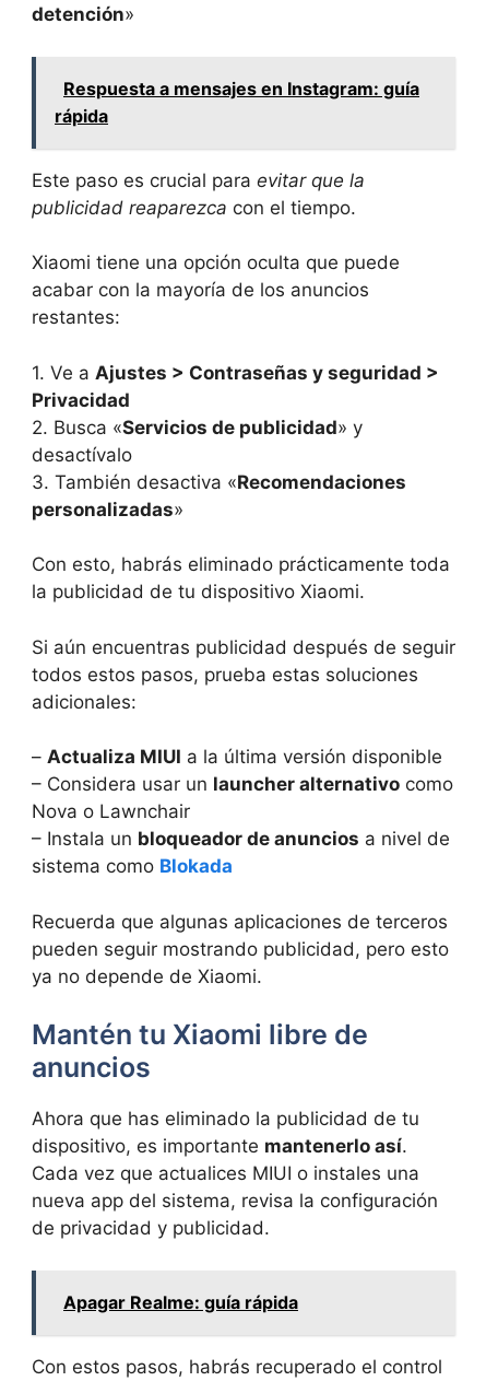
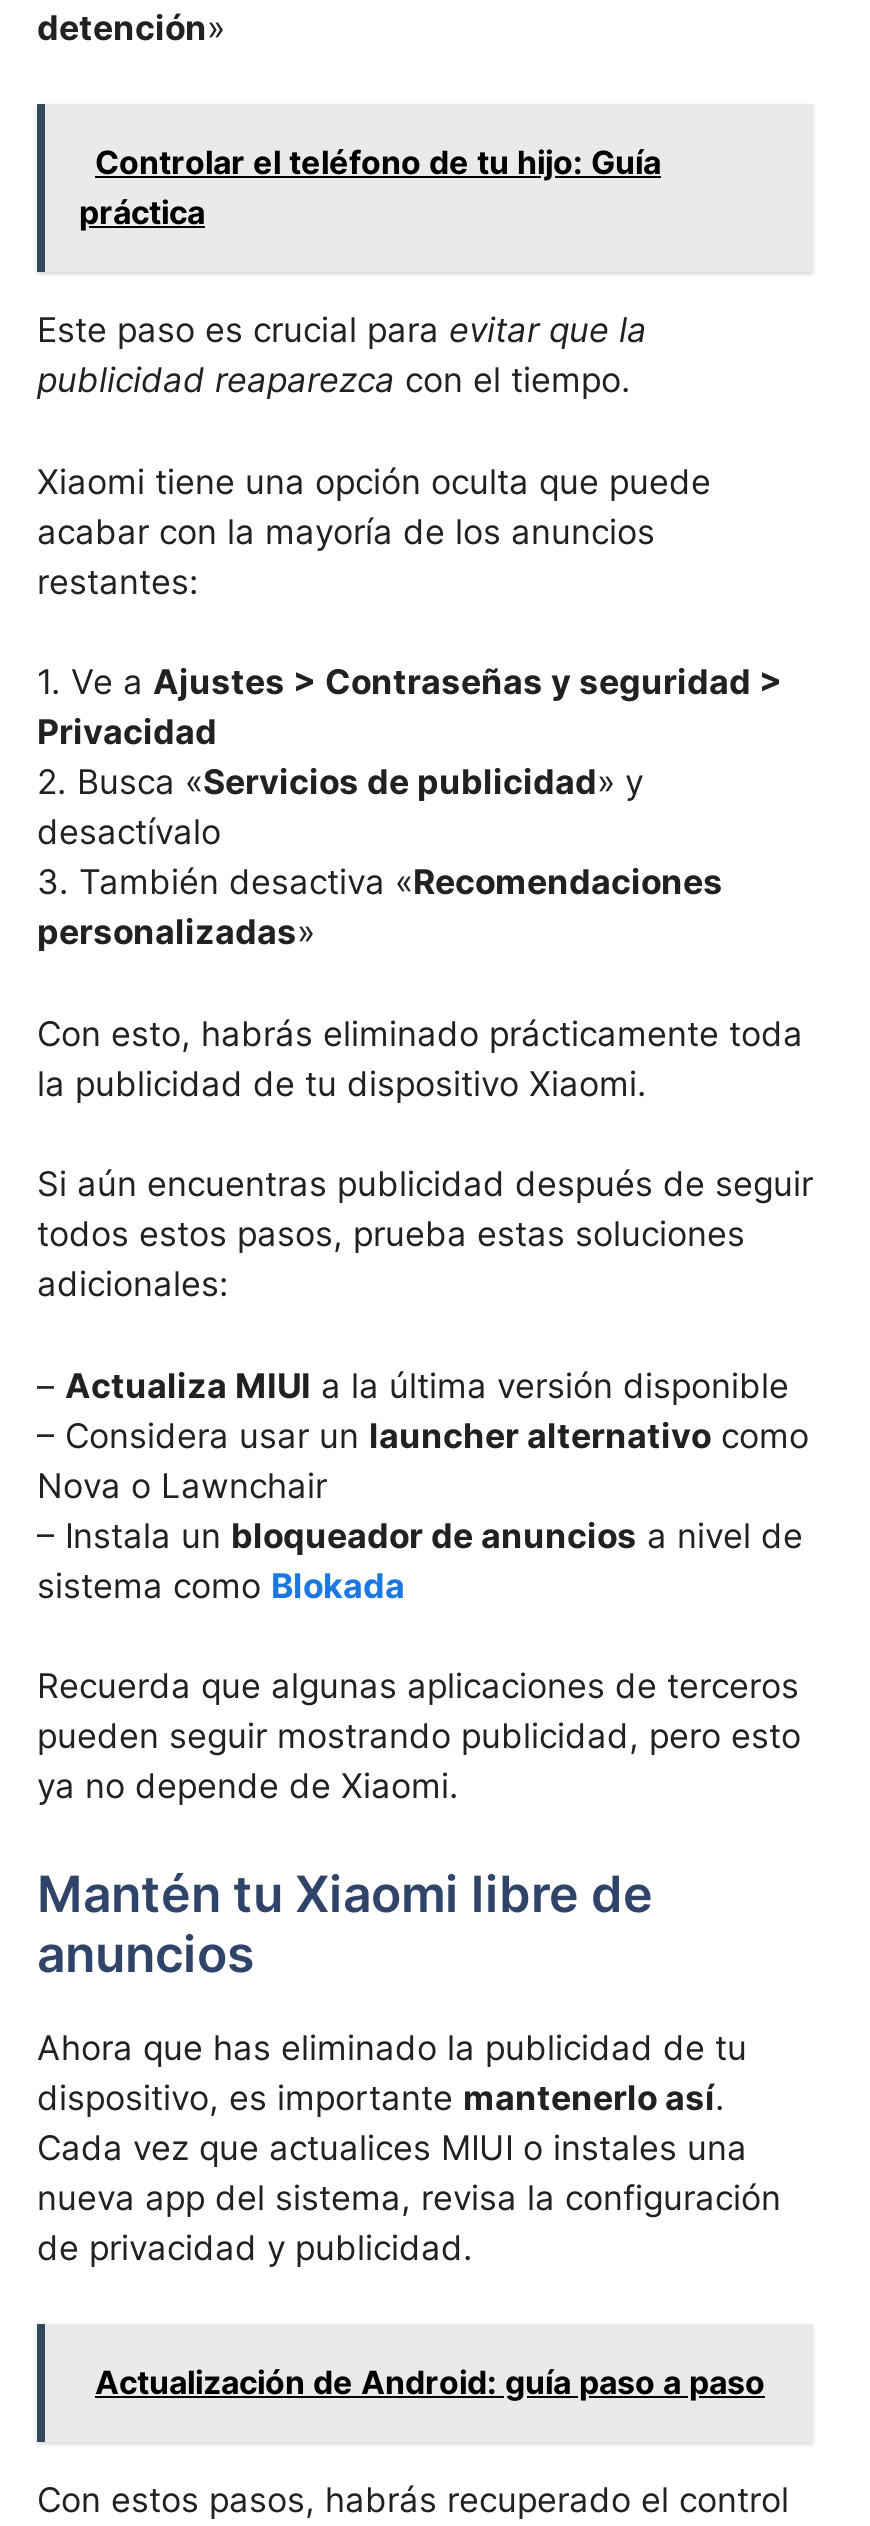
- Respuesta a mensajes en Instagram: guía
- rápida
+ Controlar el teléfono de tu hijo: Guía
+ práctica

- Apagar Realme: guía rápida
+ Actualización de Android: guía paso a paso
